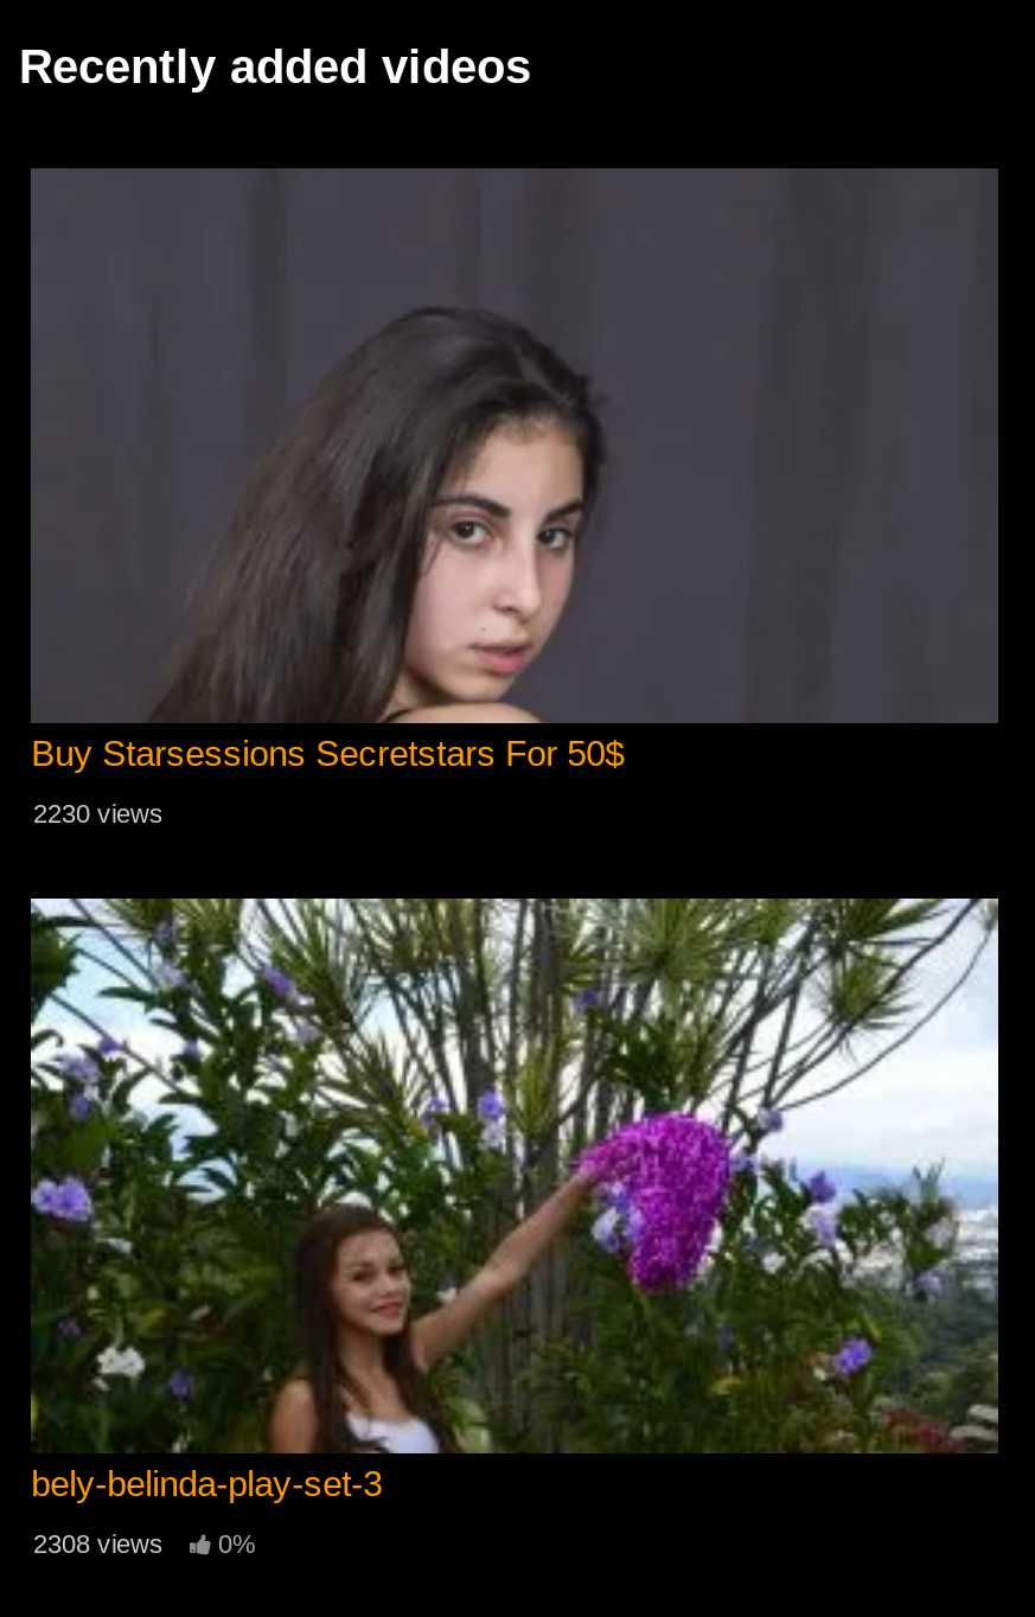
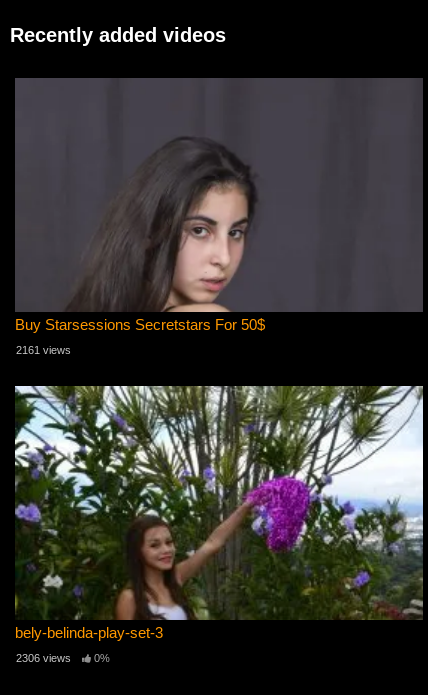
- 2230 views
+ 2161 views

- 2308 views 0%
+ 2306 views 0%
